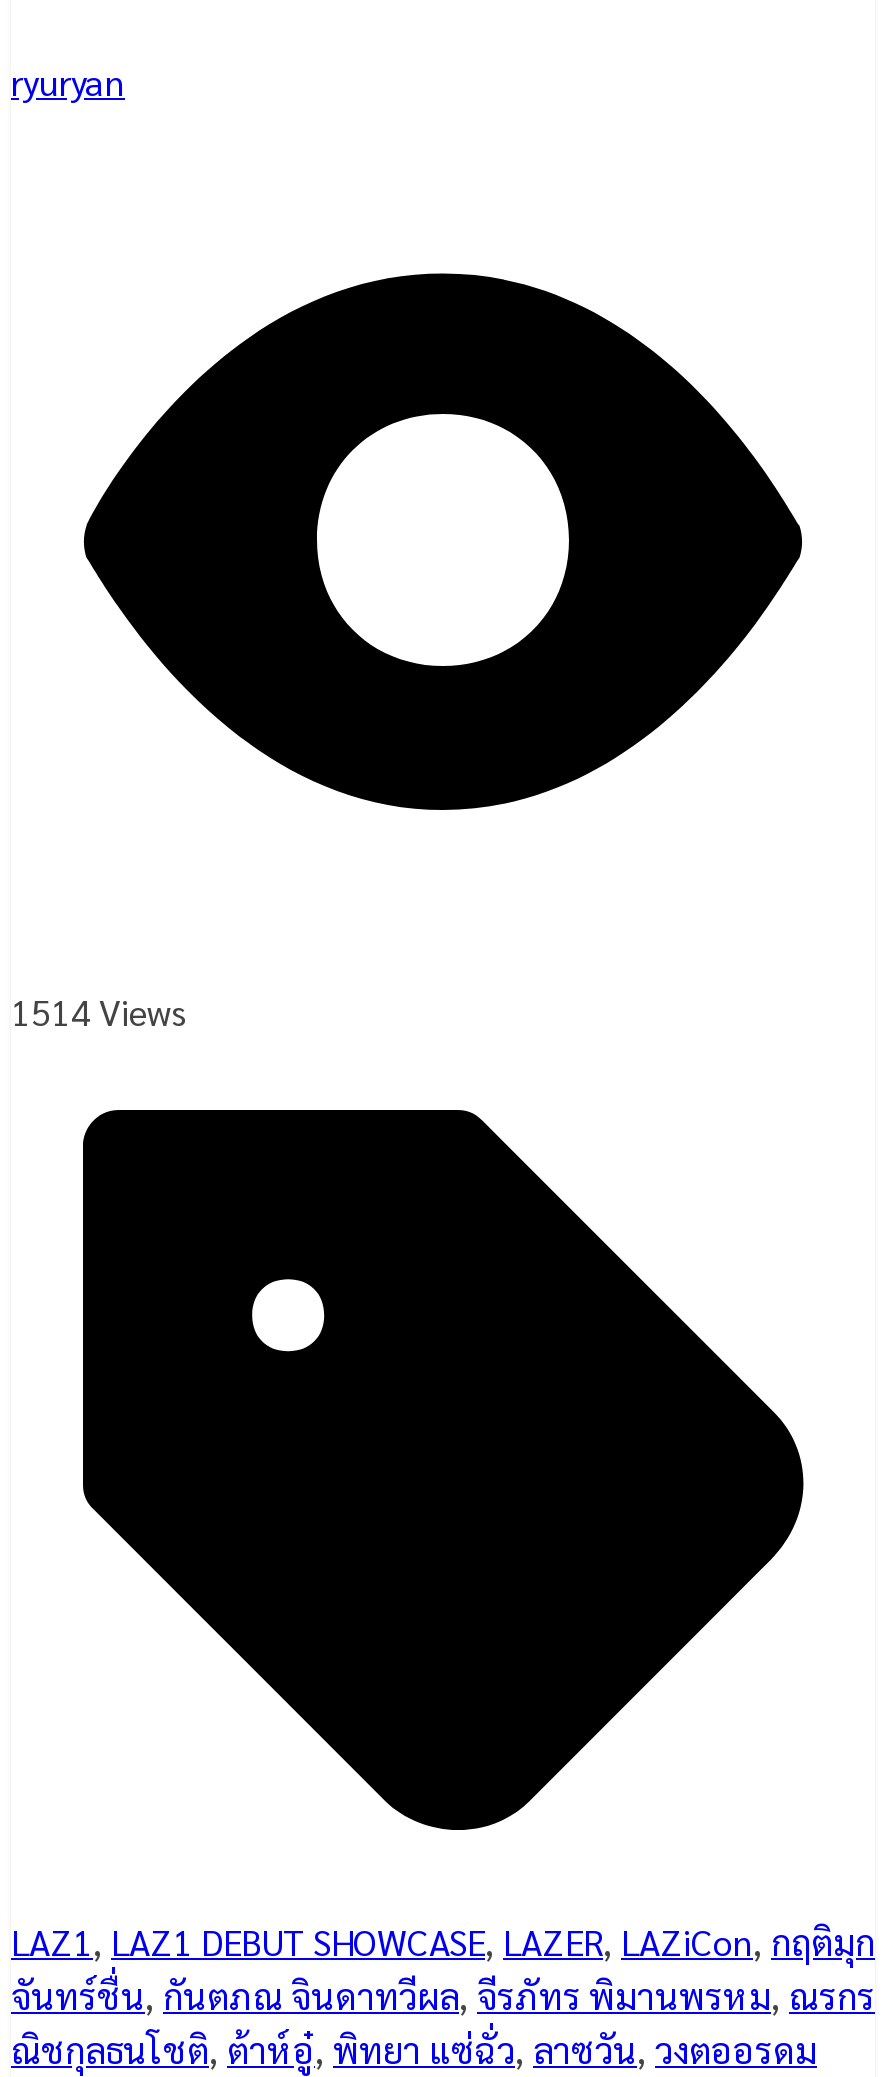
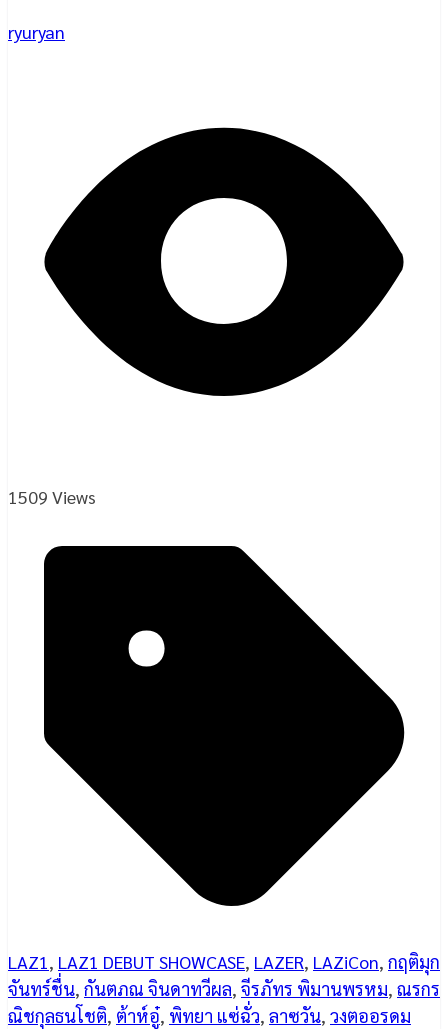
- 1514 Views
+ 1509 Views
